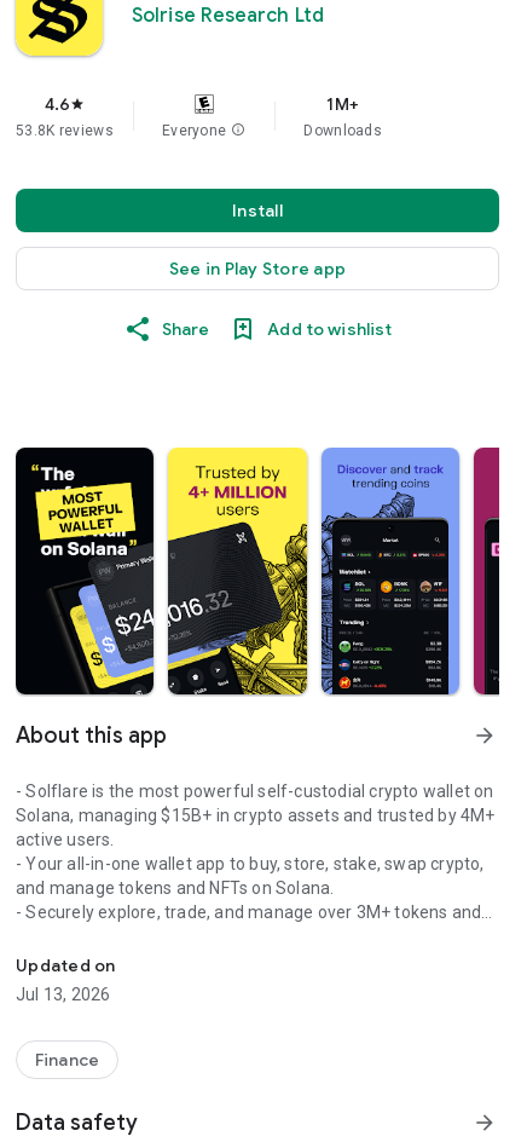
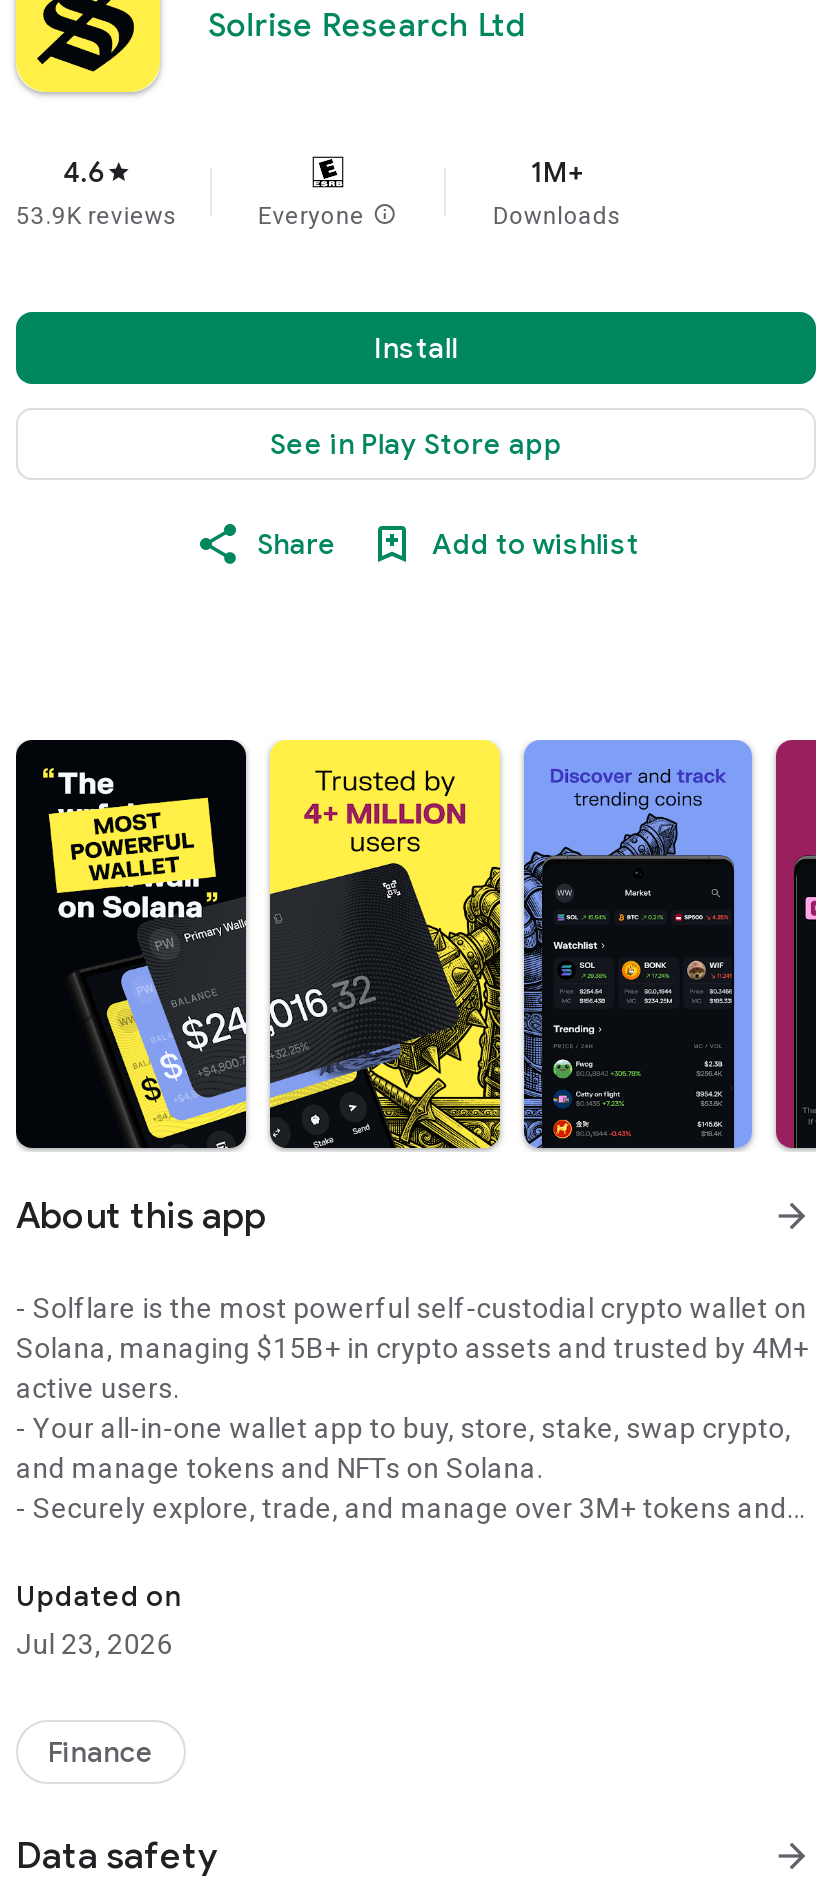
- 53.8K reviews
+ 53.9K reviews

- Jul 13, 2026
+ Jul 23, 2026
